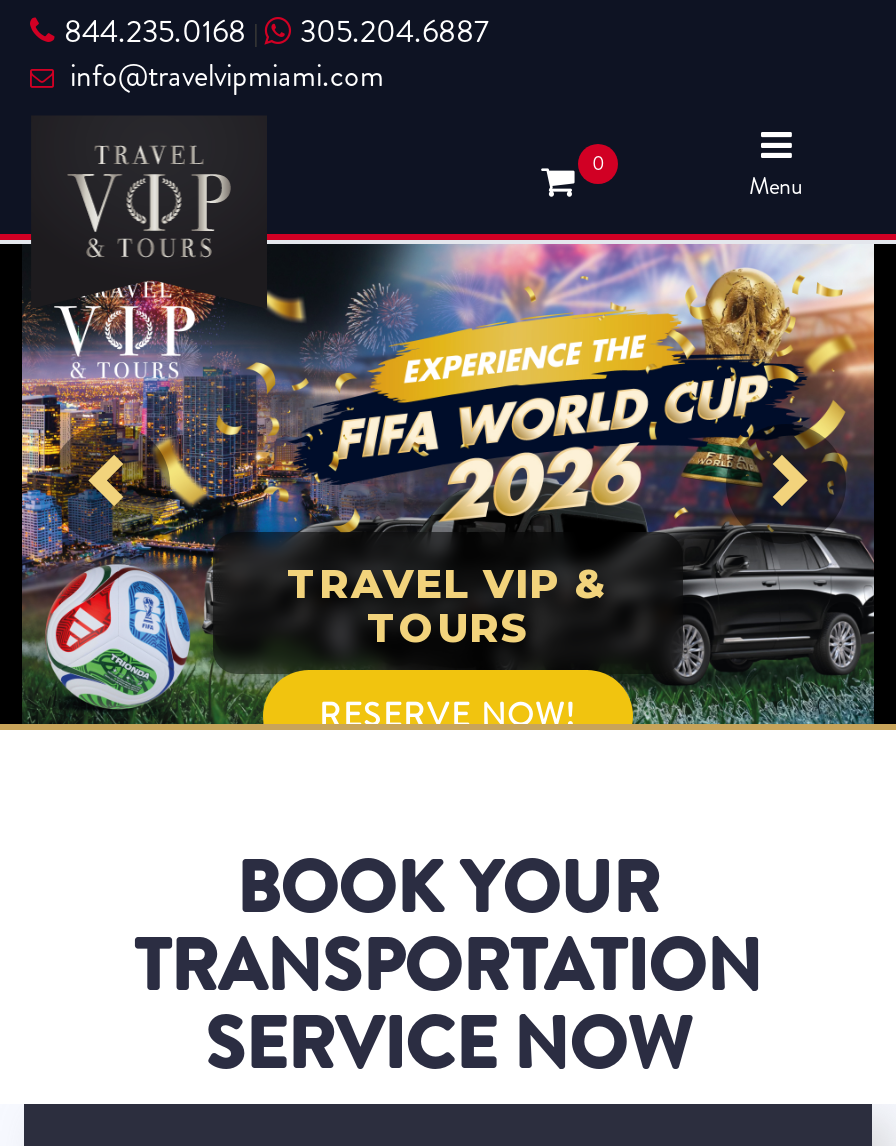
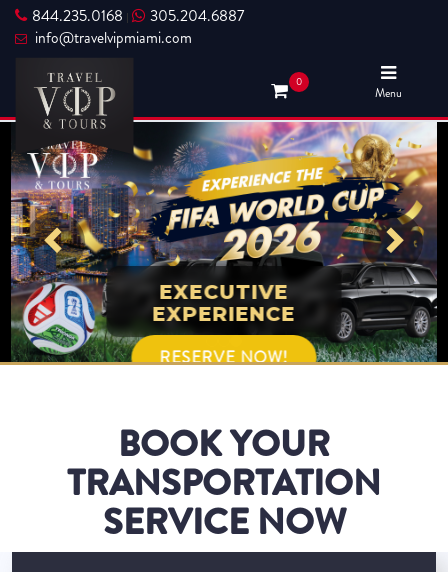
- TRAVEL VIP &
- TOURS
+ EXECUTIVE
+ EXPERIENCE
